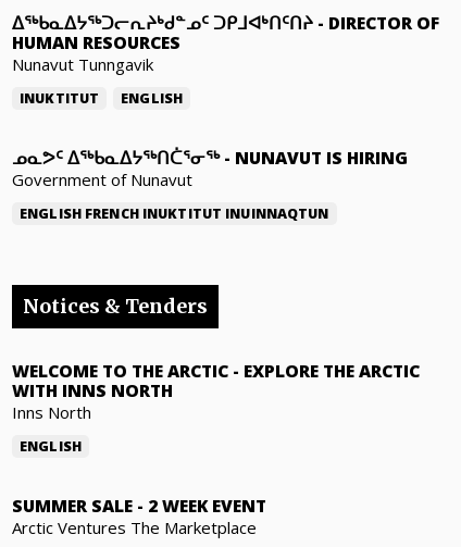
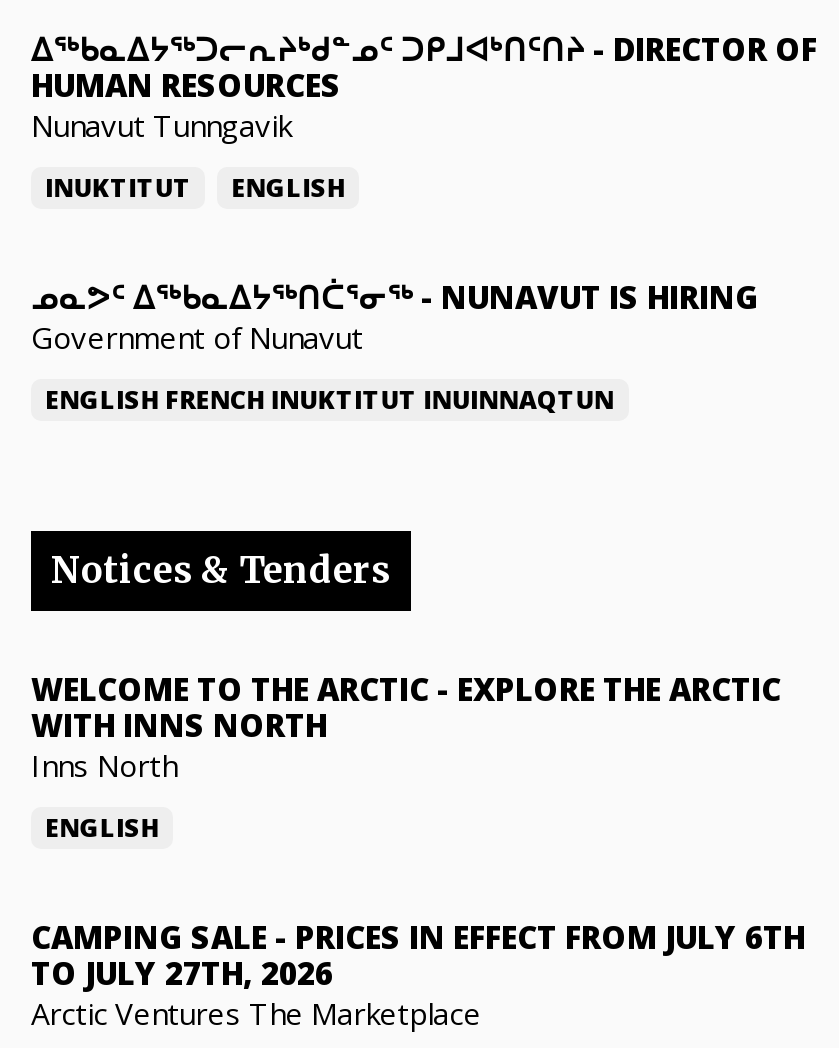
- SUMMER SALE - 2 WEEK EVENT
+ CAMPING SALE - PRICES IN EFFECT FROM JULY 6TH
+ TO JULY 27TH, 2026
